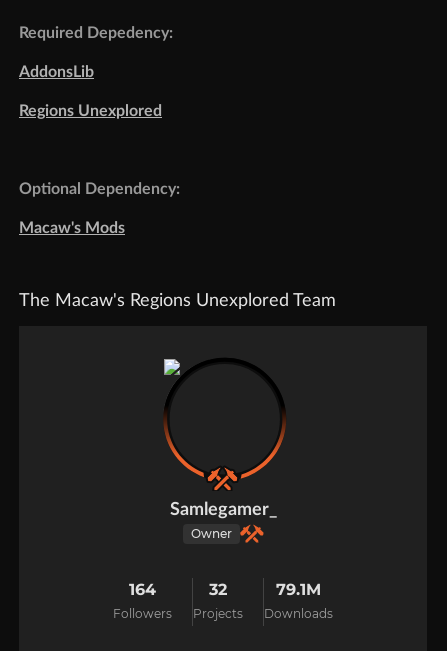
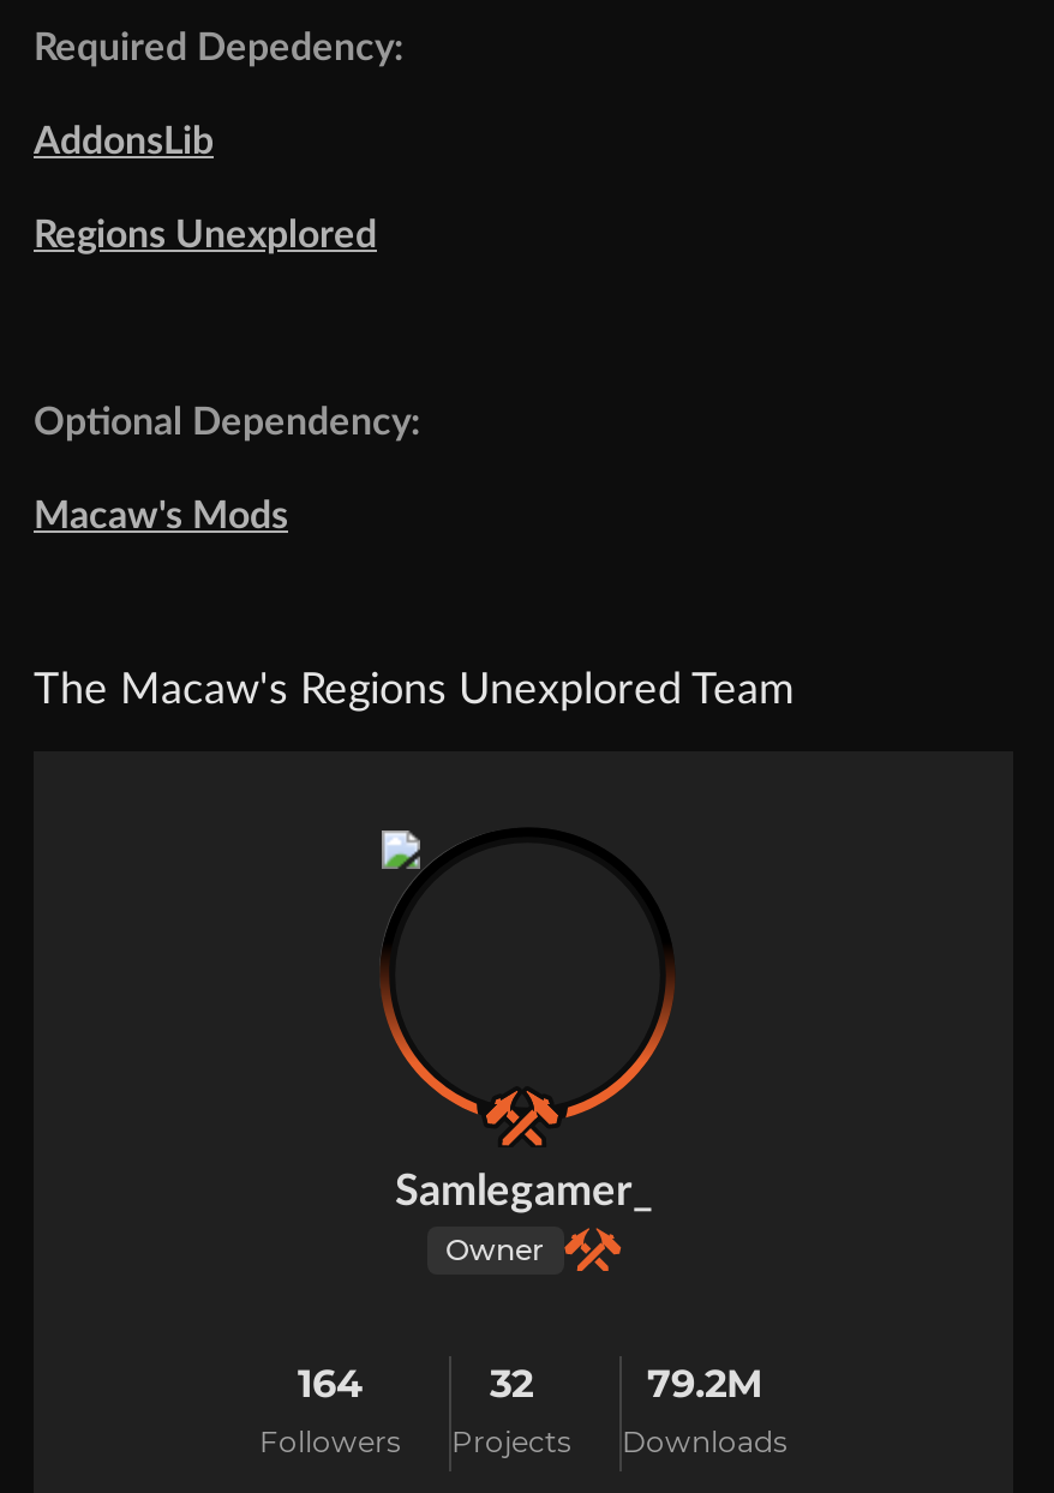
- 79.1M
+ 79.2M
